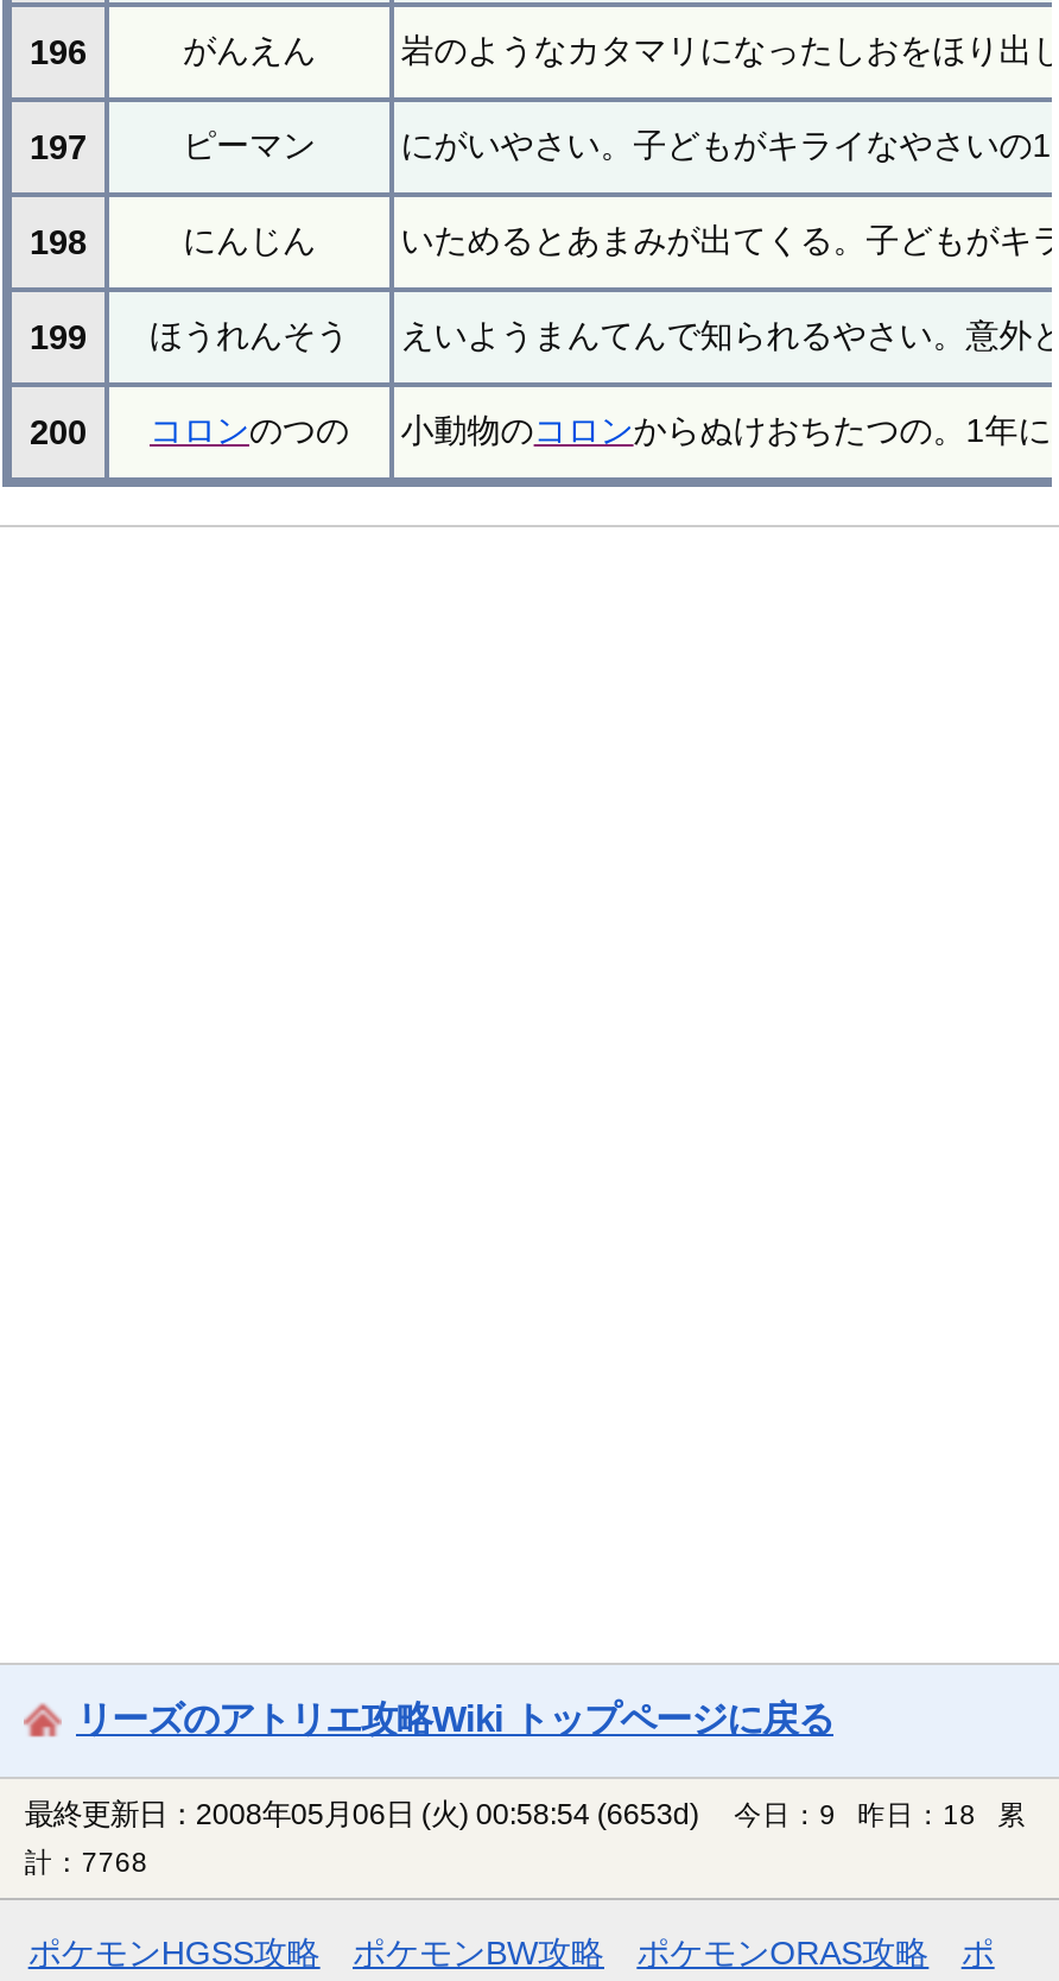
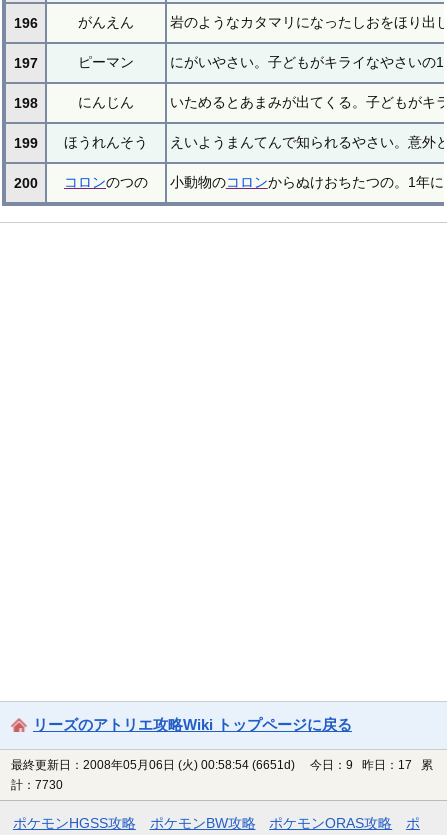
- 最終更新日：2008年05月06日 (火) 00:58:54 (6653d)
+ 最終更新日：2008年05月06日 (火) 00:58:54 (6651d)

- 今日：9 昨日：18 累
+ 今日：9 昨日：17 累

- 計：7768
+ 計：7730
